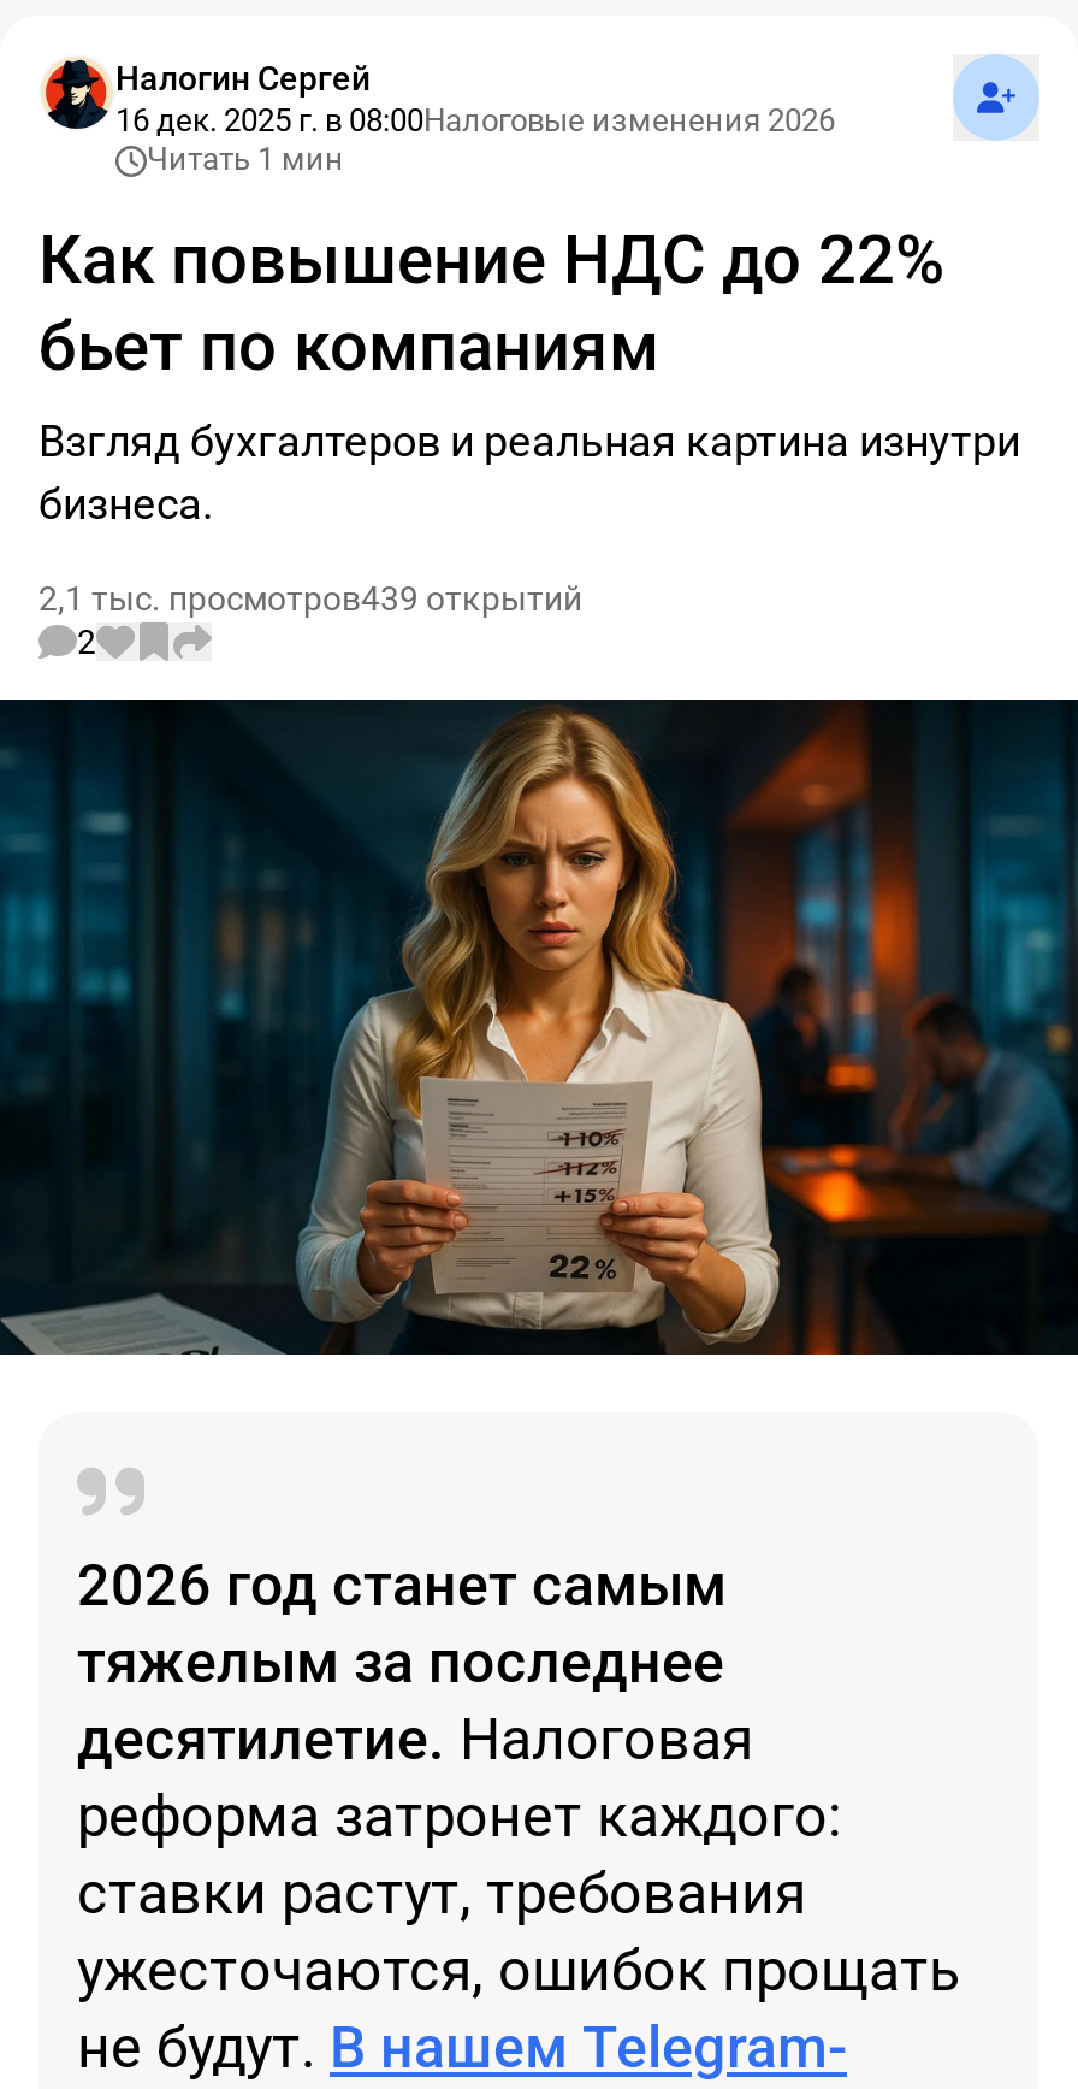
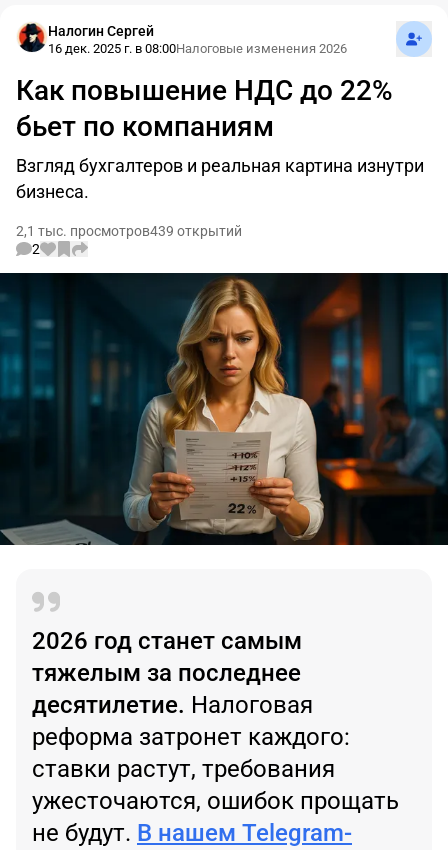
- Читать 1 мин
